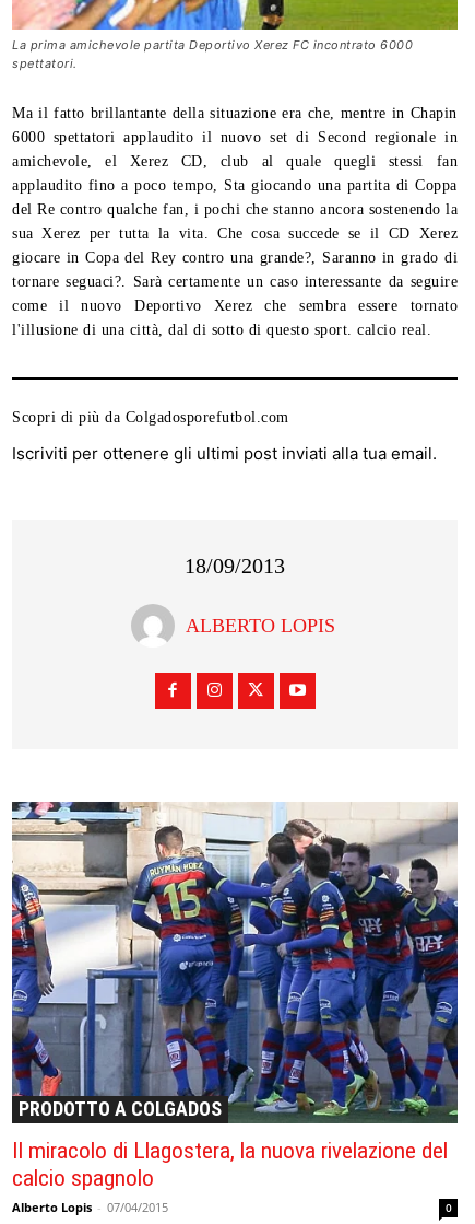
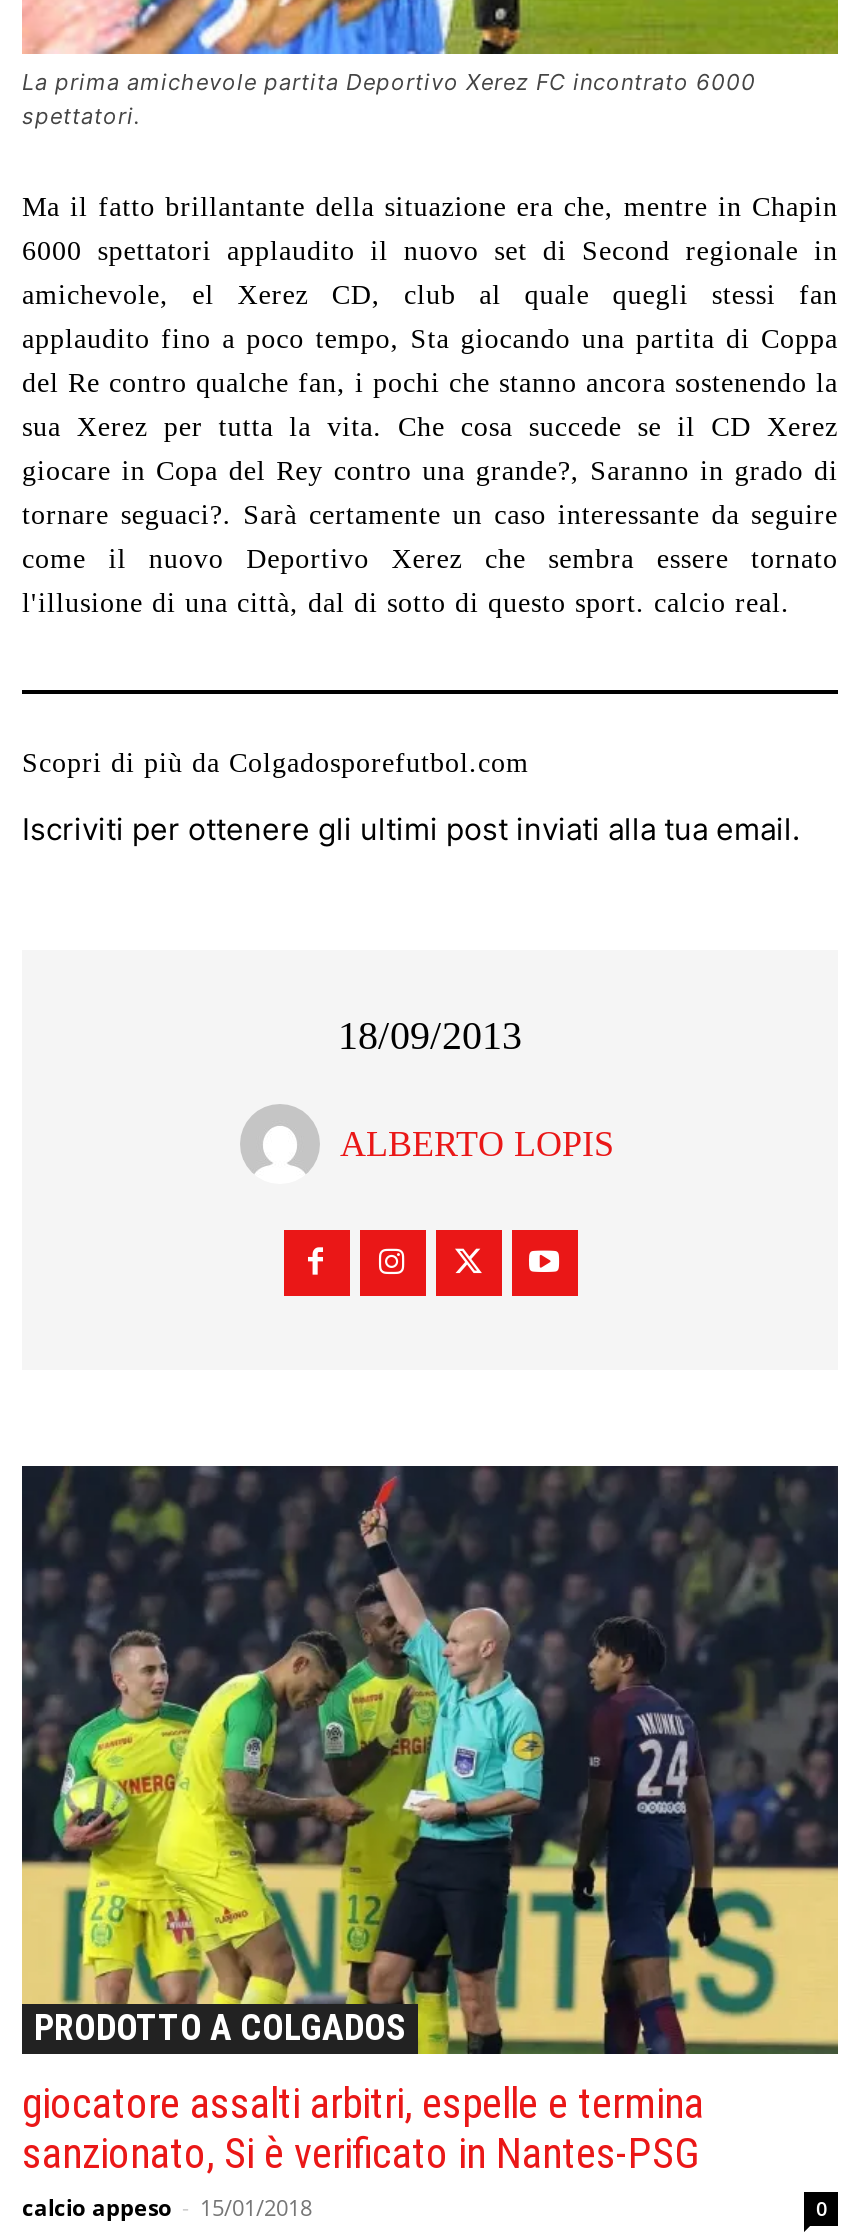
- [image]
- Il miracolo di Llagostera, la nuova rivelazione del
- calcio spagnolo
- Alberto Lopis - 07/04/2015
+ [image]
+ giocatore assalti arbitri, espelle e termina
+ sanzionato, Si è verificato in Nantes-PSG
+ calcio appeso - 15/01/2018
